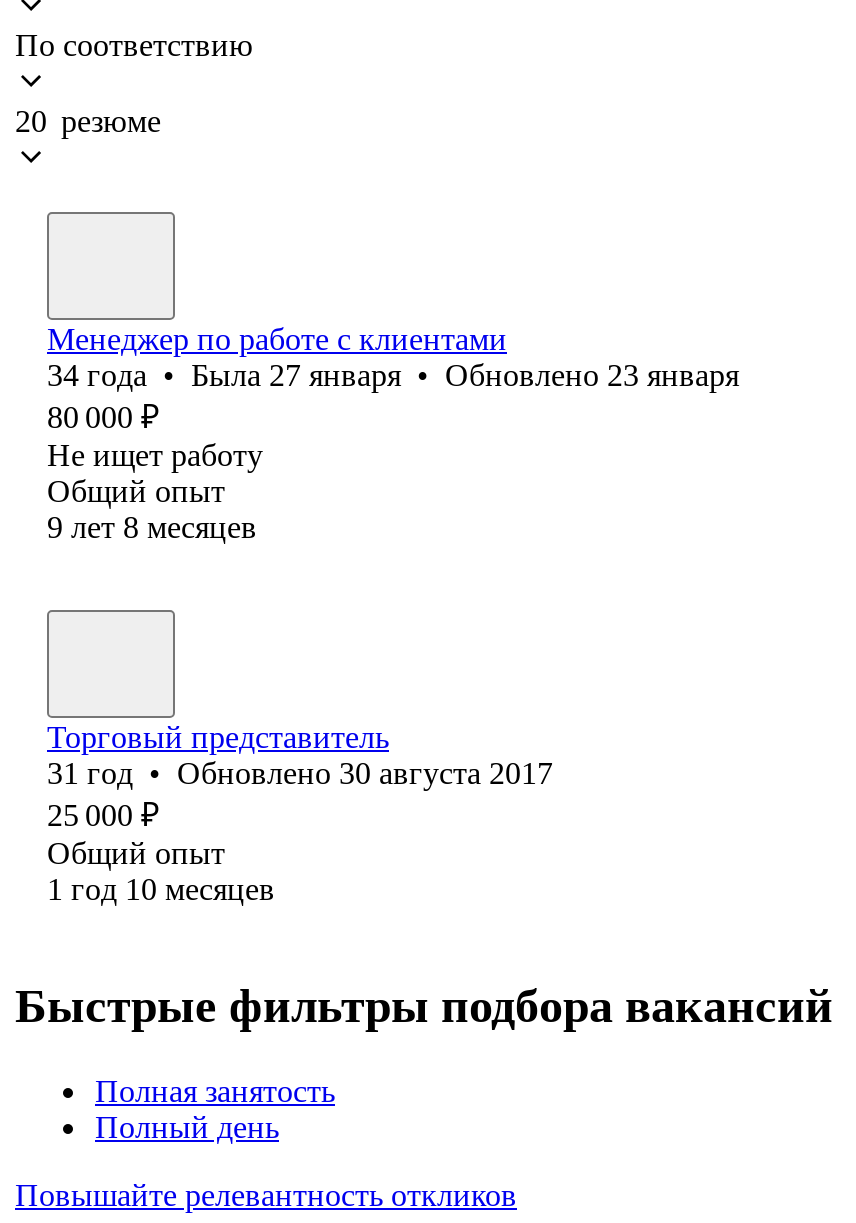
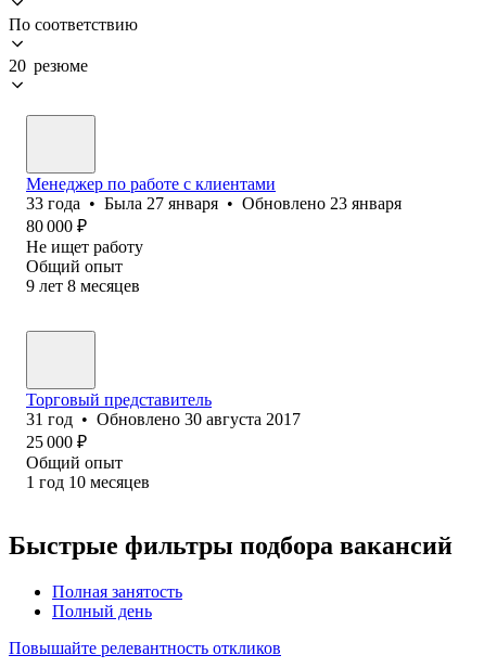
- 34 года • Была 27 января • Обновлено 23 января
+ 33 года • Была 27 января • Обновлено 23 января
